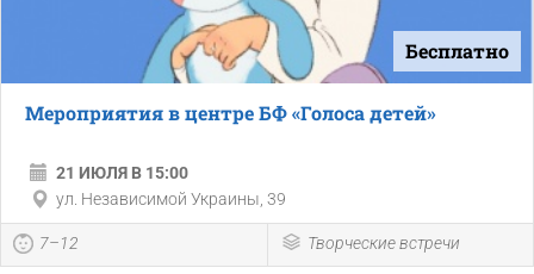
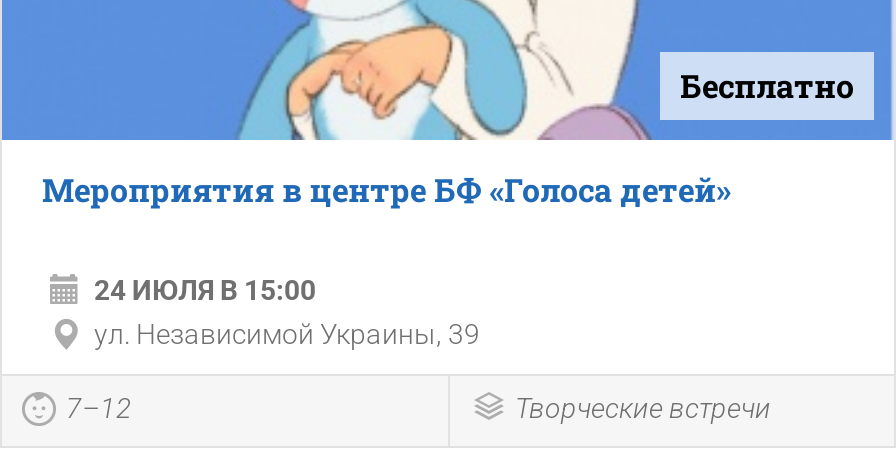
- 21 ИЮЛЯ В 15:00
+ 24 ИЮЛЯ В 15:00
